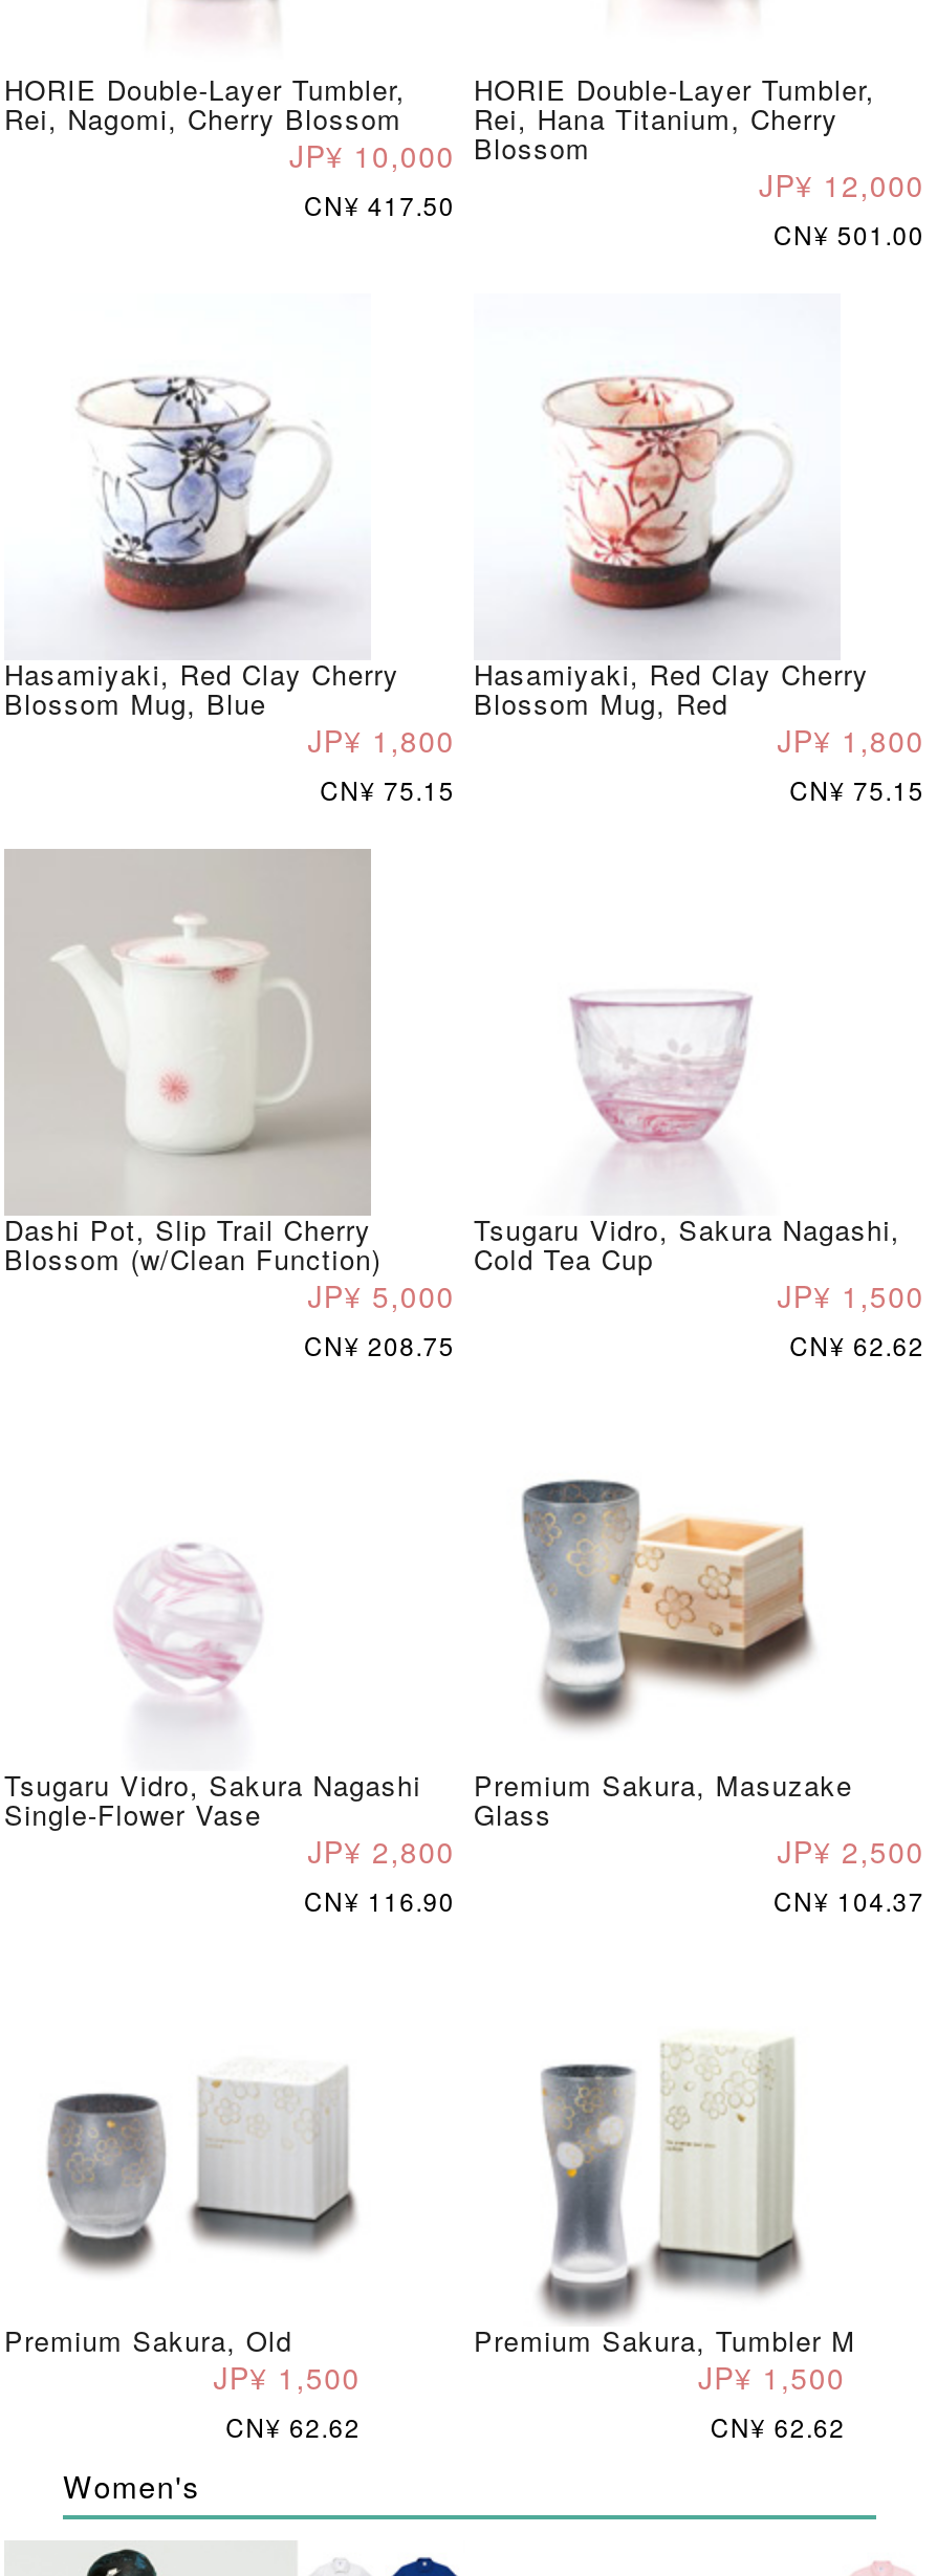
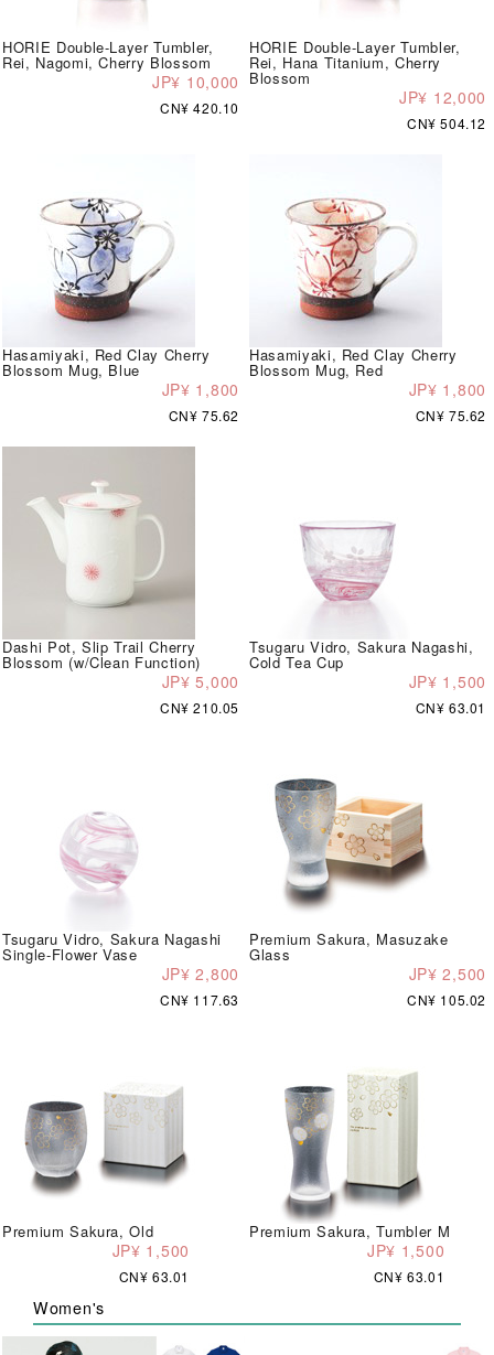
- CN¥ 417.50
+ CN¥ 420.10

- CN¥ 501.00
+ CN¥ 504.12

- CN¥ 75.15
+ CN¥ 75.62

- CN¥ 75.15
+ CN¥ 75.62

- CN¥ 208.75
+ CN¥ 210.05

- CN¥ 62.62
+ CN¥ 63.01

- CN¥ 116.90
+ CN¥ 117.63

- CN¥ 104.37
+ CN¥ 105.02

- CN¥ 62.62
+ CN¥ 63.01

- CN¥ 62.62
+ CN¥ 63.01
